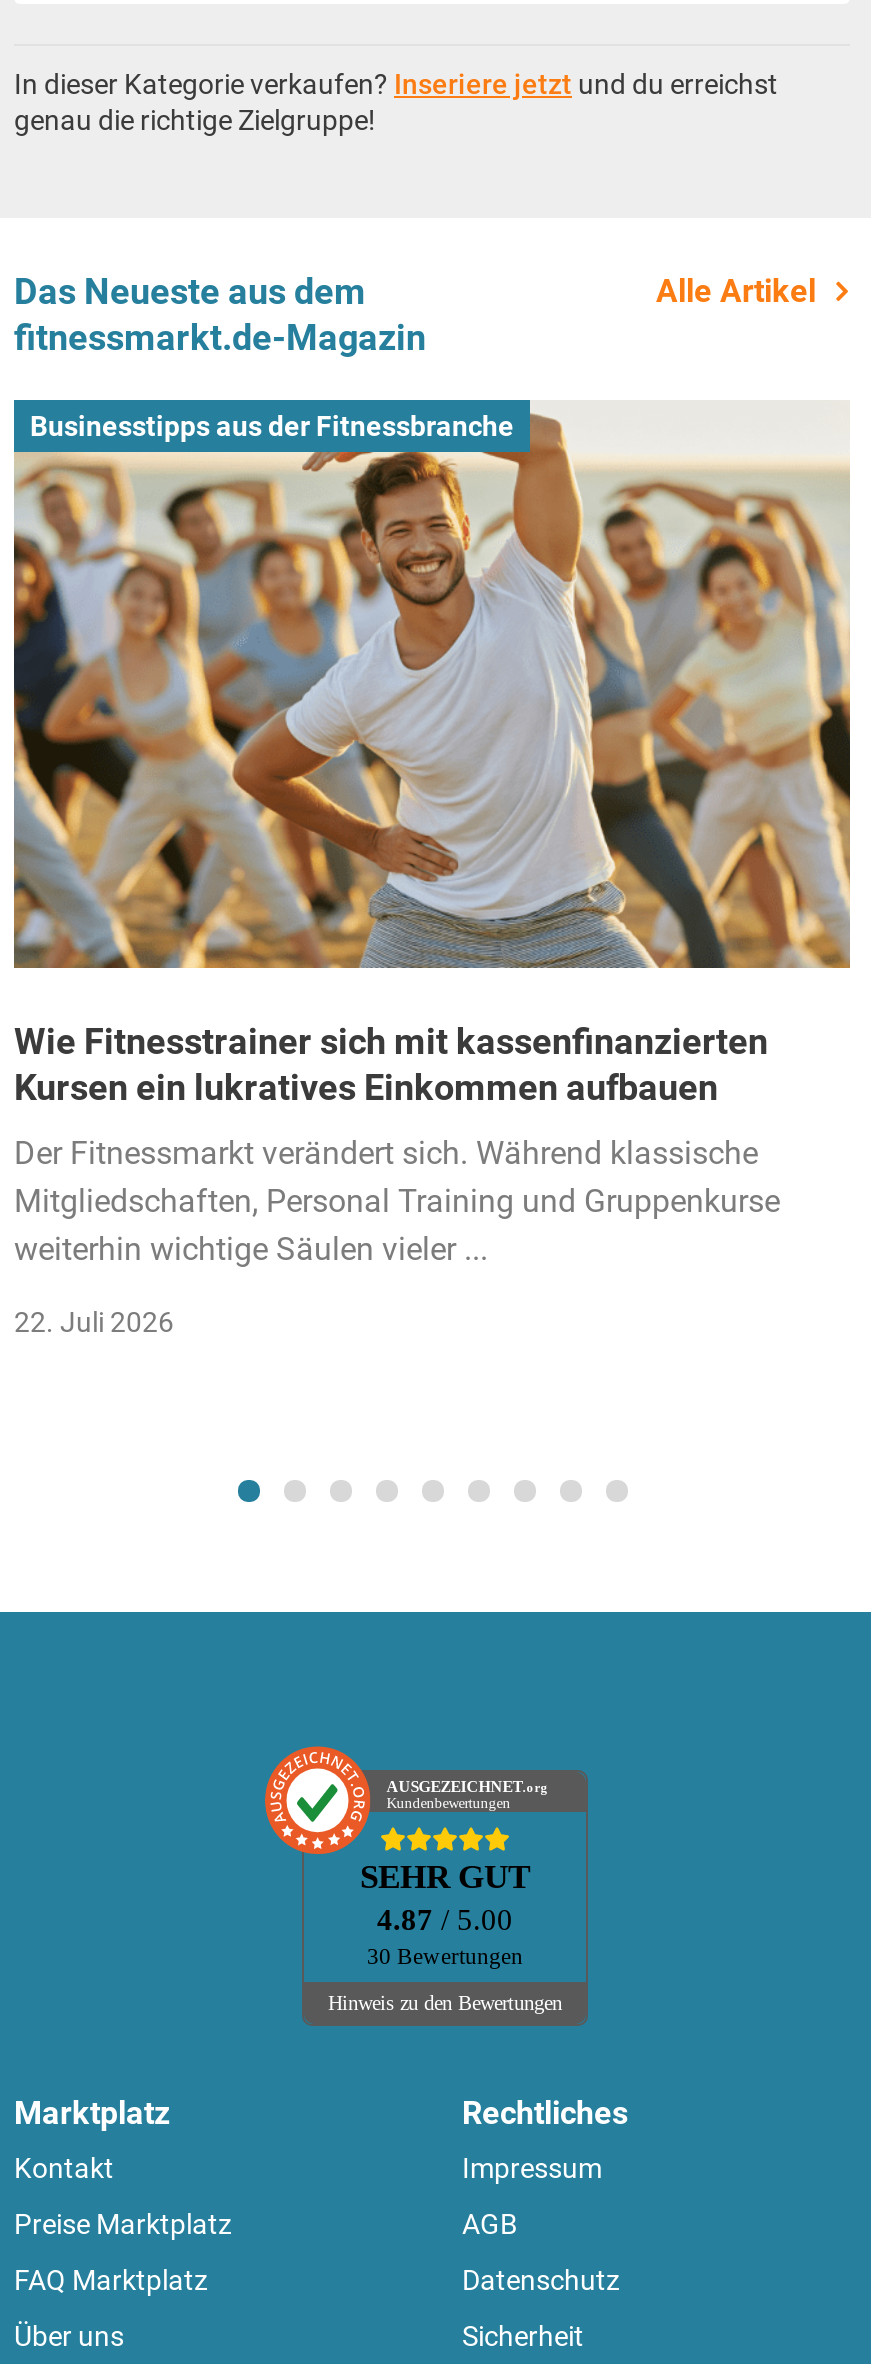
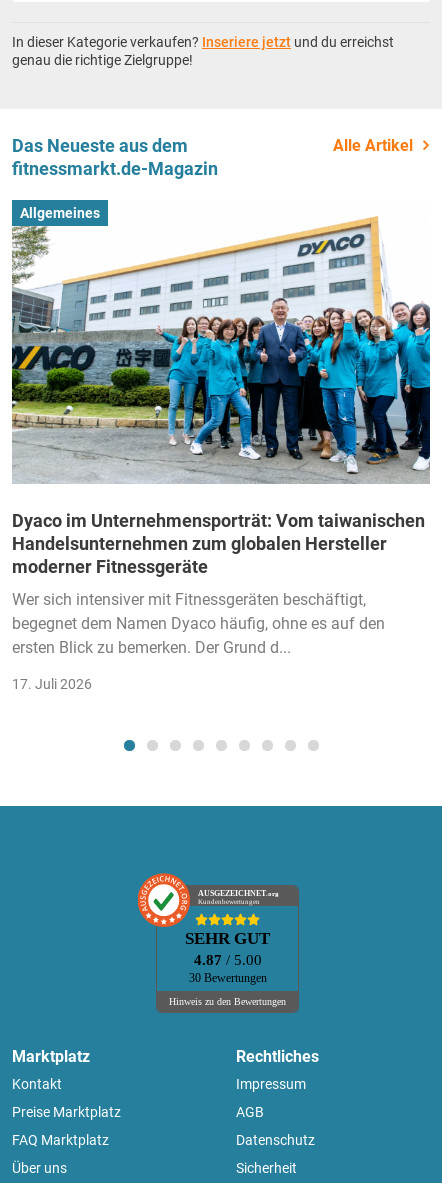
- [image]
- Businesstipps aus der Fitnessbranche
+ [image]
+ Allgemeines

- Wie Fitnesstrainer sich mit kassenfinanzierten
- Kursen ein lukratives Einkommen aufbauen
+ Dyaco im Unternehmensporträt: Vom taiwanischen
+ Handelsunternehmen zum globalen Hersteller
+ moderner Fitnessgeräte

- Der Fitnessmarkt verändert sich. Während klassische
- Mitgliedschaften, Personal Training und Gruppenkurse
- weiterhin wichtige Säulen vieler ...
+ Wer sich intensiver mit Fitnessgeräten beschäftigt,
+ begegnet dem Namen Dyaco häufig, ohne es auf den
+ ersten Blick zu bemerken. Der Grund d...

- 22. Juli 2026
+ 17. Juli 2026
